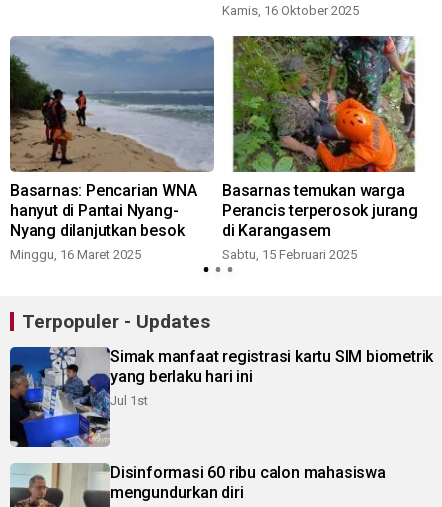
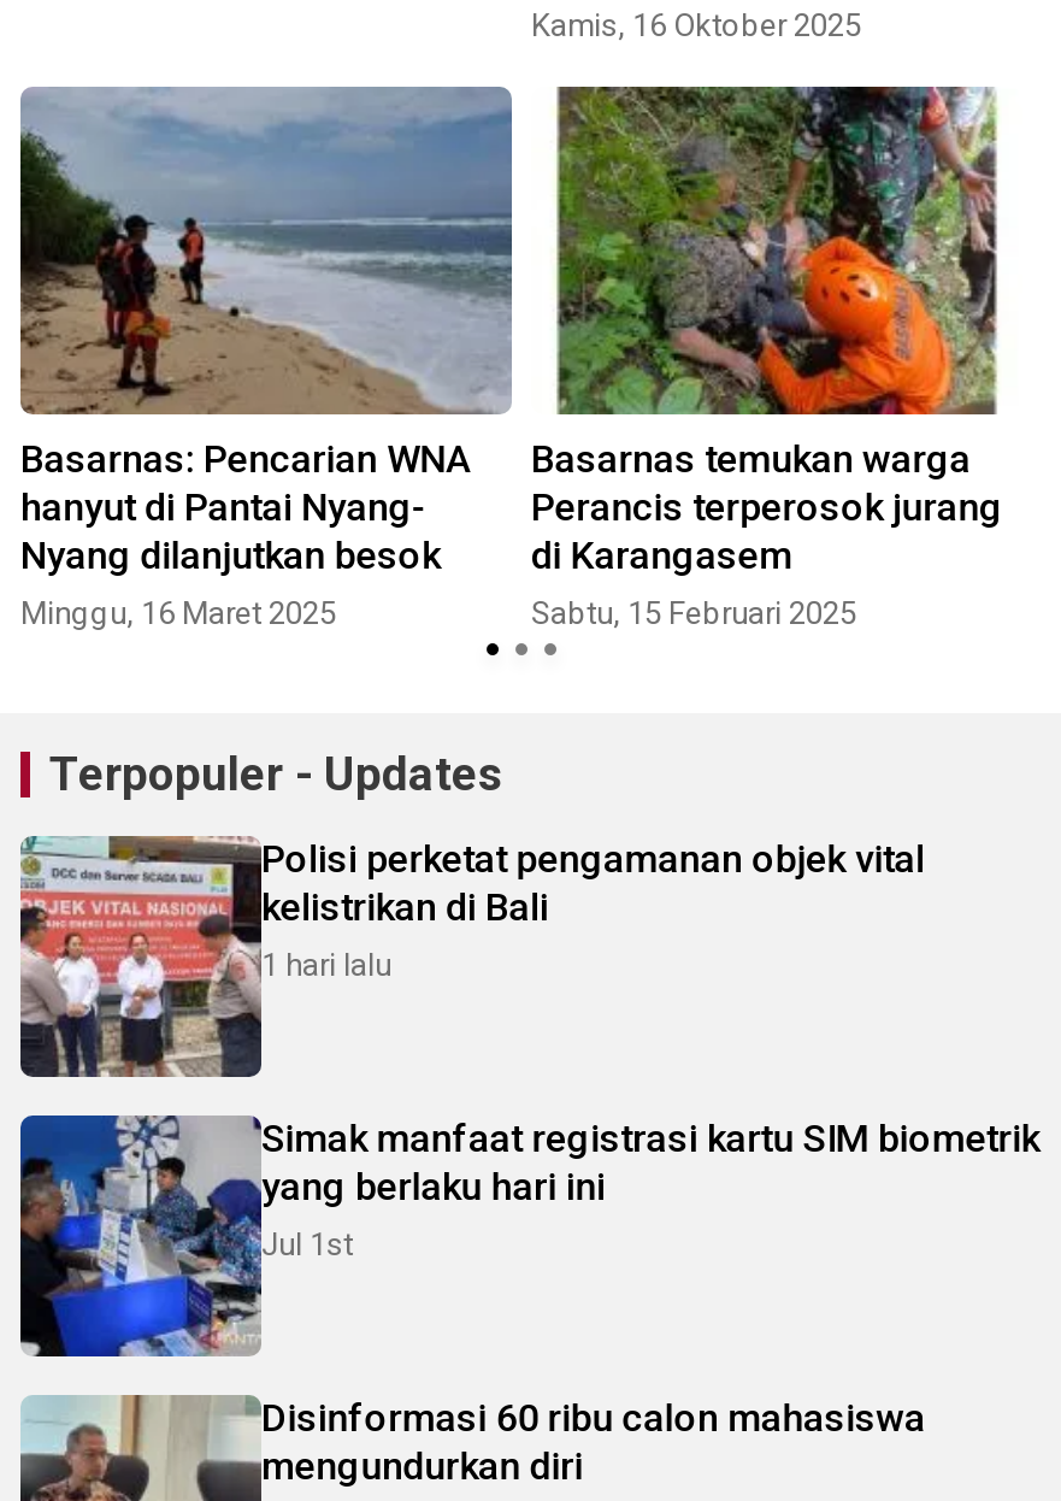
+ [image]
+ Polisi perketat pengamanan objek vital
+ kelistrikan di Bali
+ 1 hari lalu
